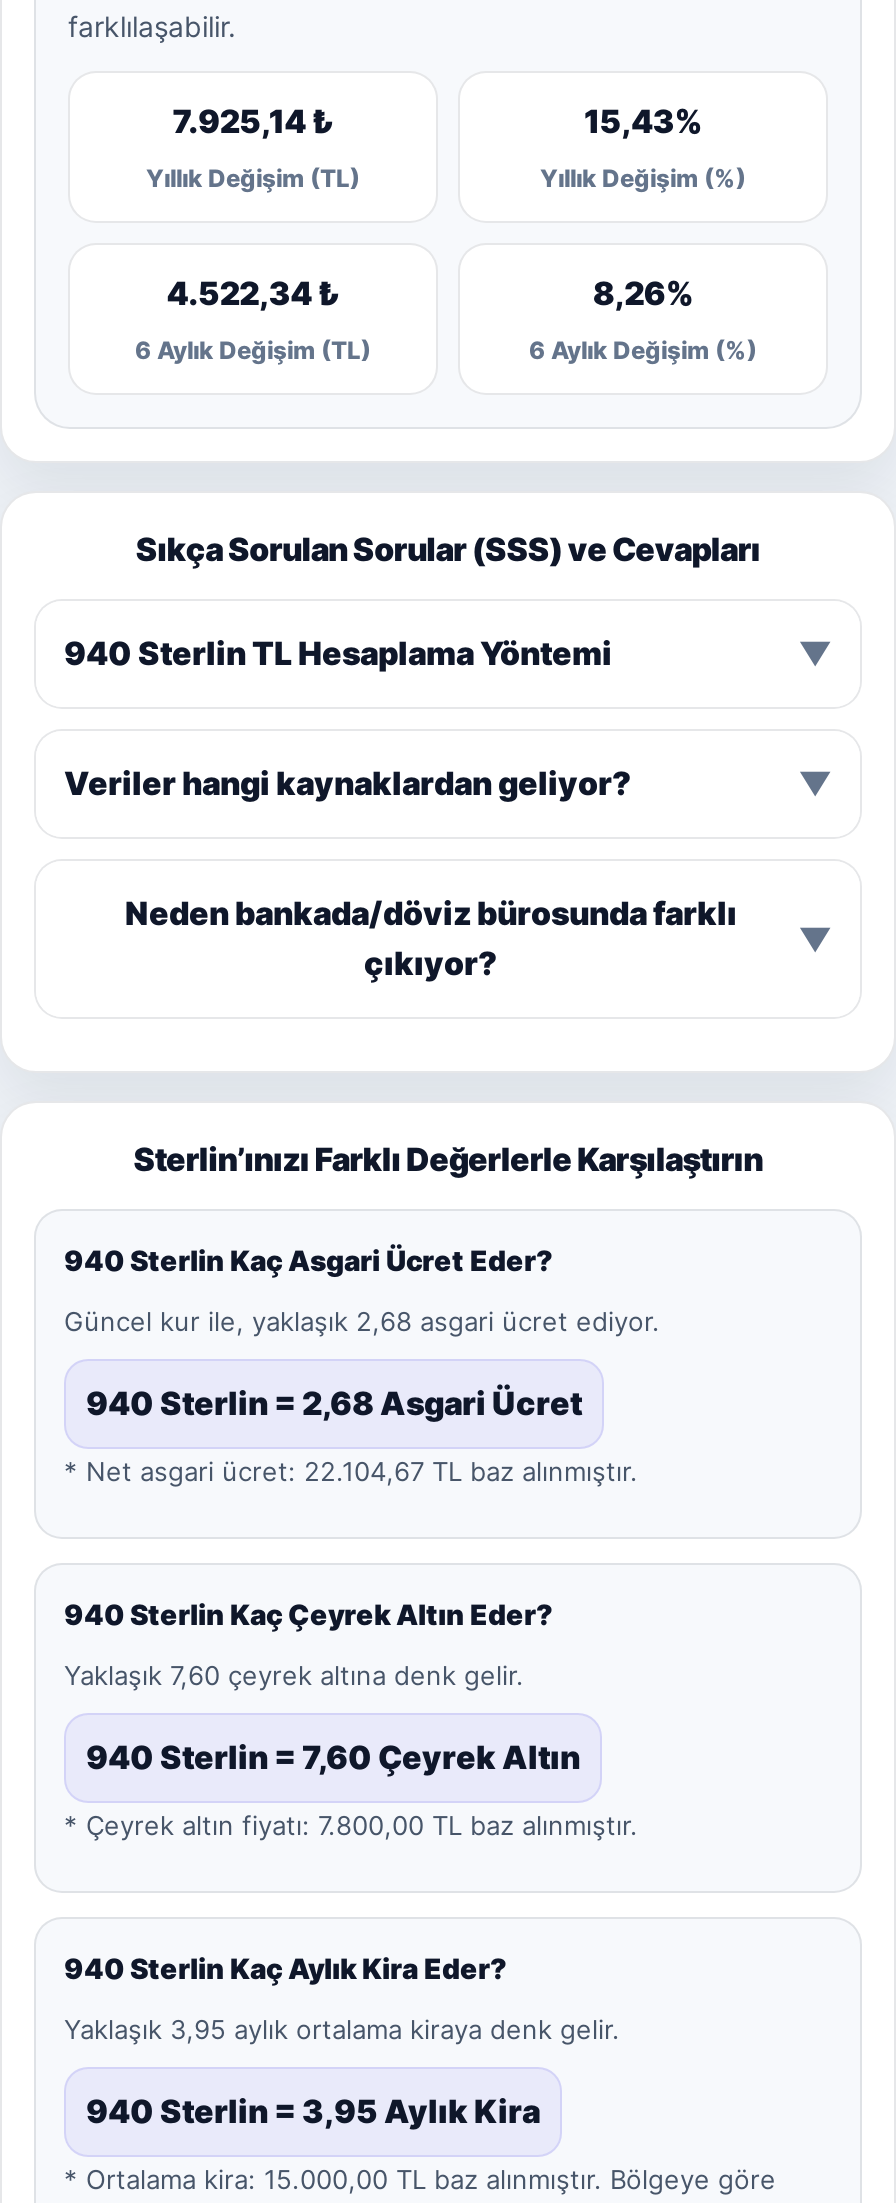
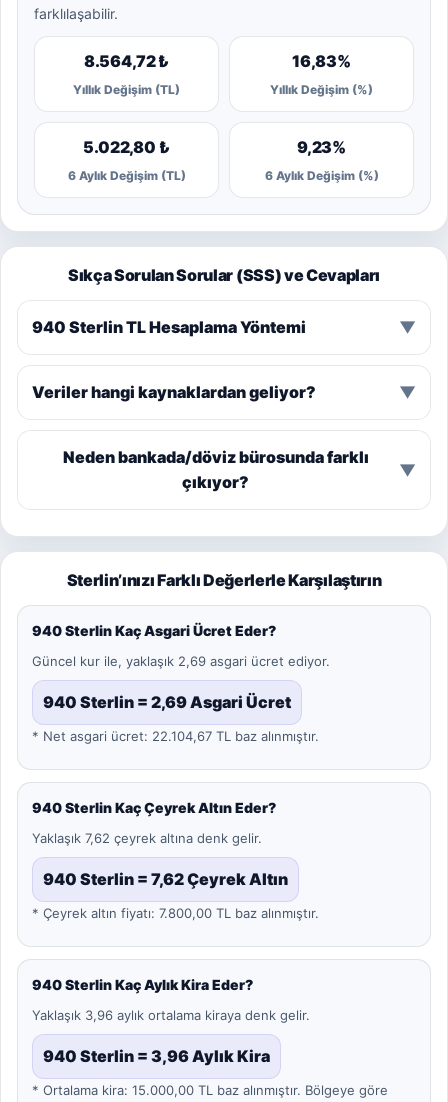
- 7.925,14 ₺
+ 8.564,72 ₺

- 15,43%
+ 16,83%

- 4.522,34 ₺
+ 5.022,80 ₺

- 8,26%
+ 9,23%

- Güncel kur ile, yaklaşık 2,68 asgari ücret ediyor.
+ Güncel kur ile, yaklaşık 2,69 asgari ücret ediyor.

- 940 Sterlin = 2,68 Asgari Ücret
+ 940 Sterlin = 2,69 Asgari Ücret

- Yaklaşık 7,60 çeyrek altına denk gelir.
+ Yaklaşık 7,62 çeyrek altına denk gelir.

- 940 Sterlin = 7,60 Çeyrek Altın
+ 940 Sterlin = 7,62 Çeyrek Altın

- Yaklaşık 3,95 aylık ortalama kiraya denk gelir.
+ Yaklaşık 3,96 aylık ortalama kiraya denk gelir.

- 940 Sterlin = 3,95 Aylık Kira
+ 940 Sterlin = 3,96 Aylık Kira
